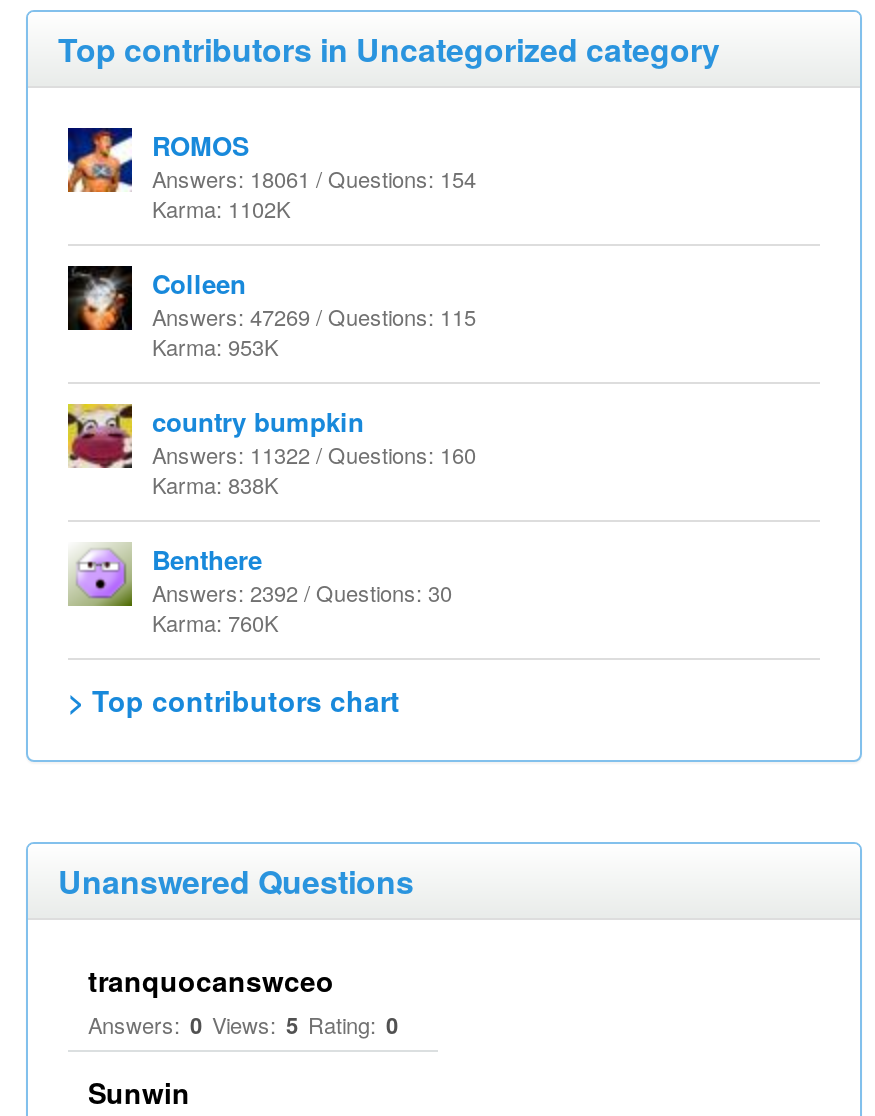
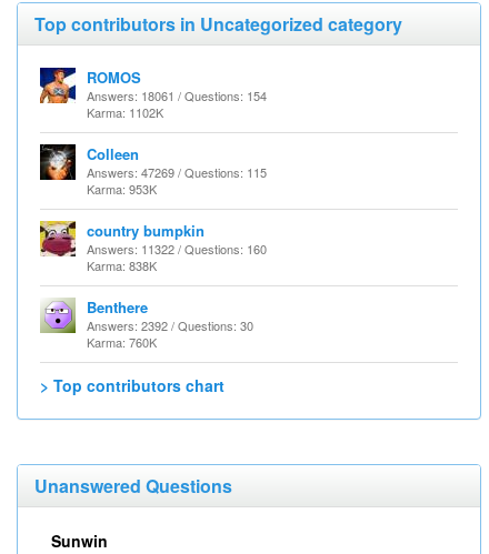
- tranquocanswceo
- Answers: 0 Views: 5 Rating: 0
